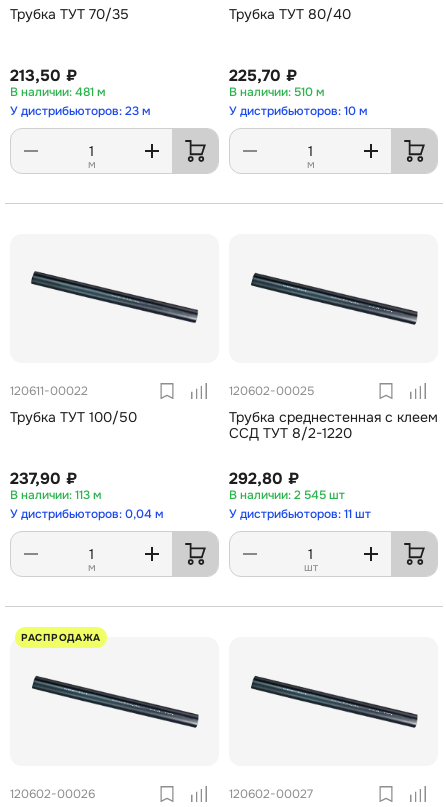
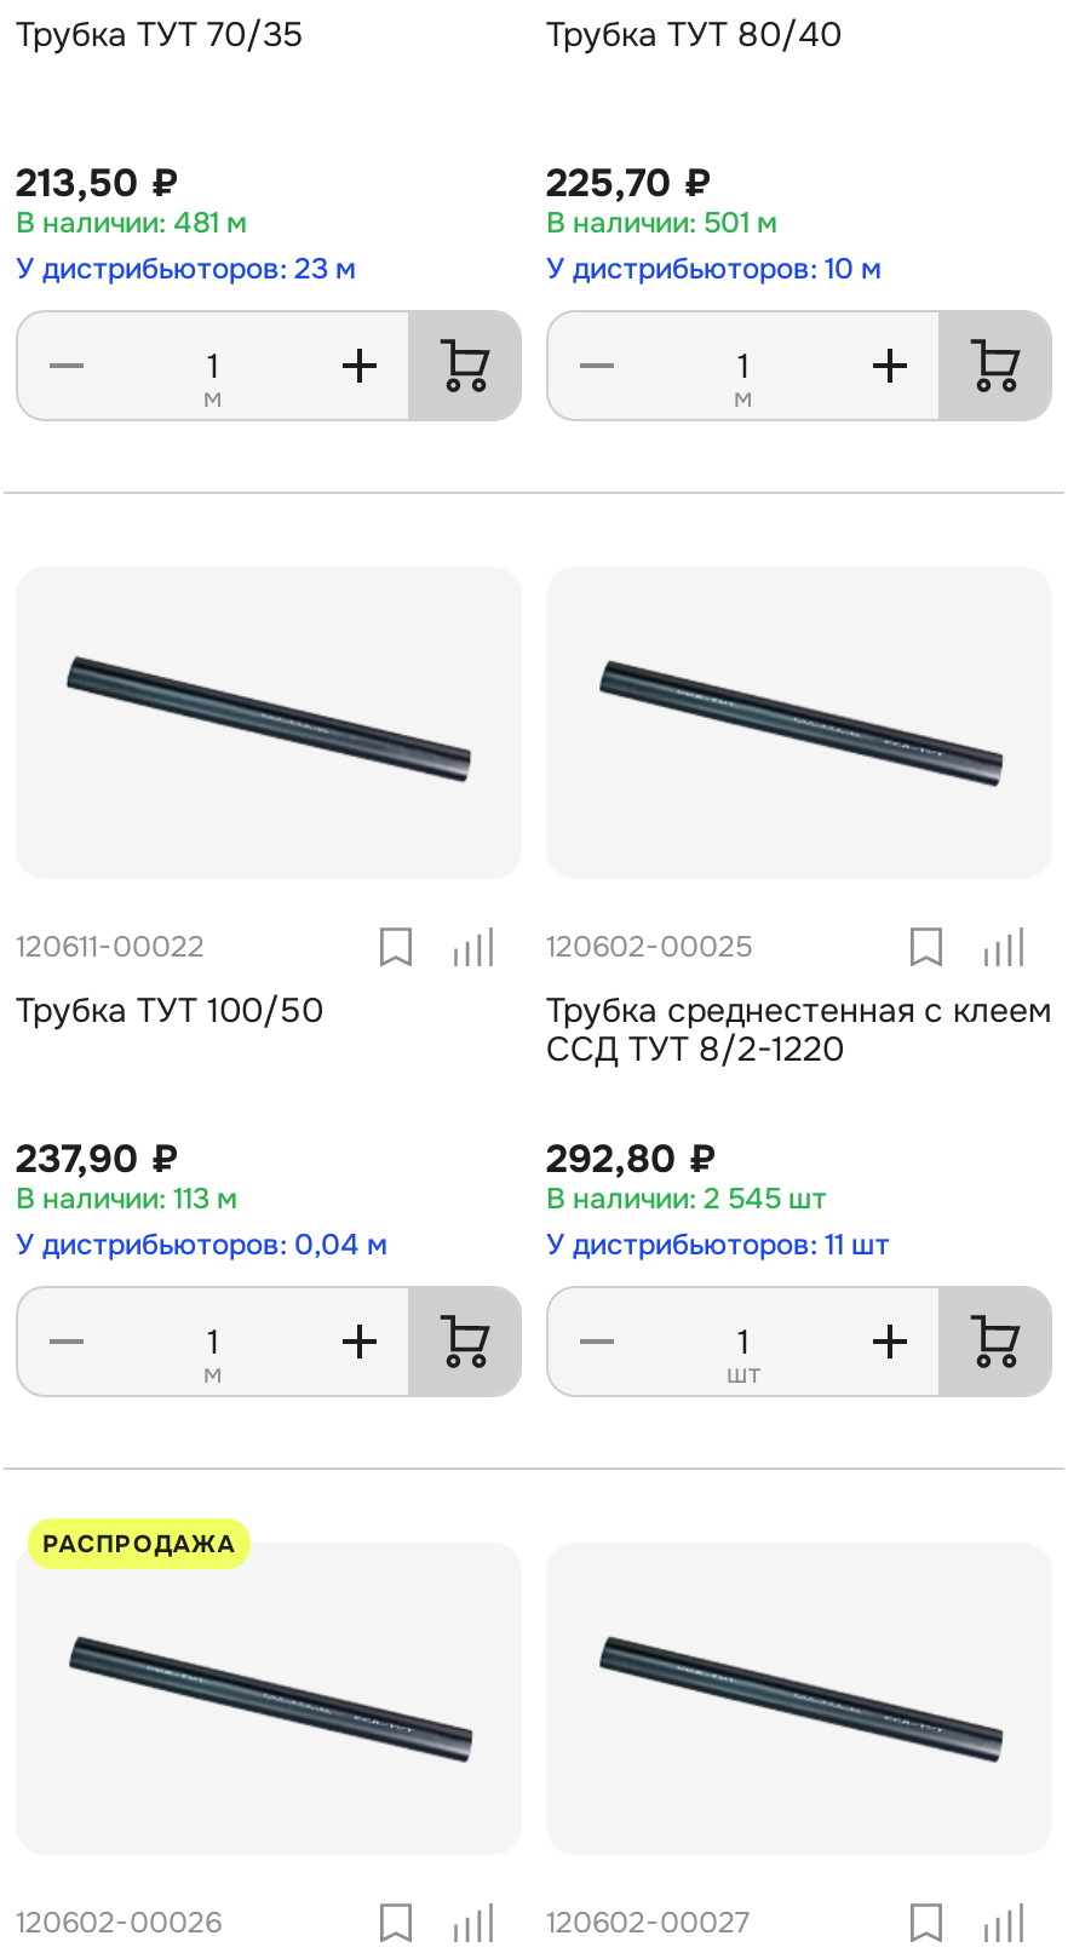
- 510 м
+ 501 м
